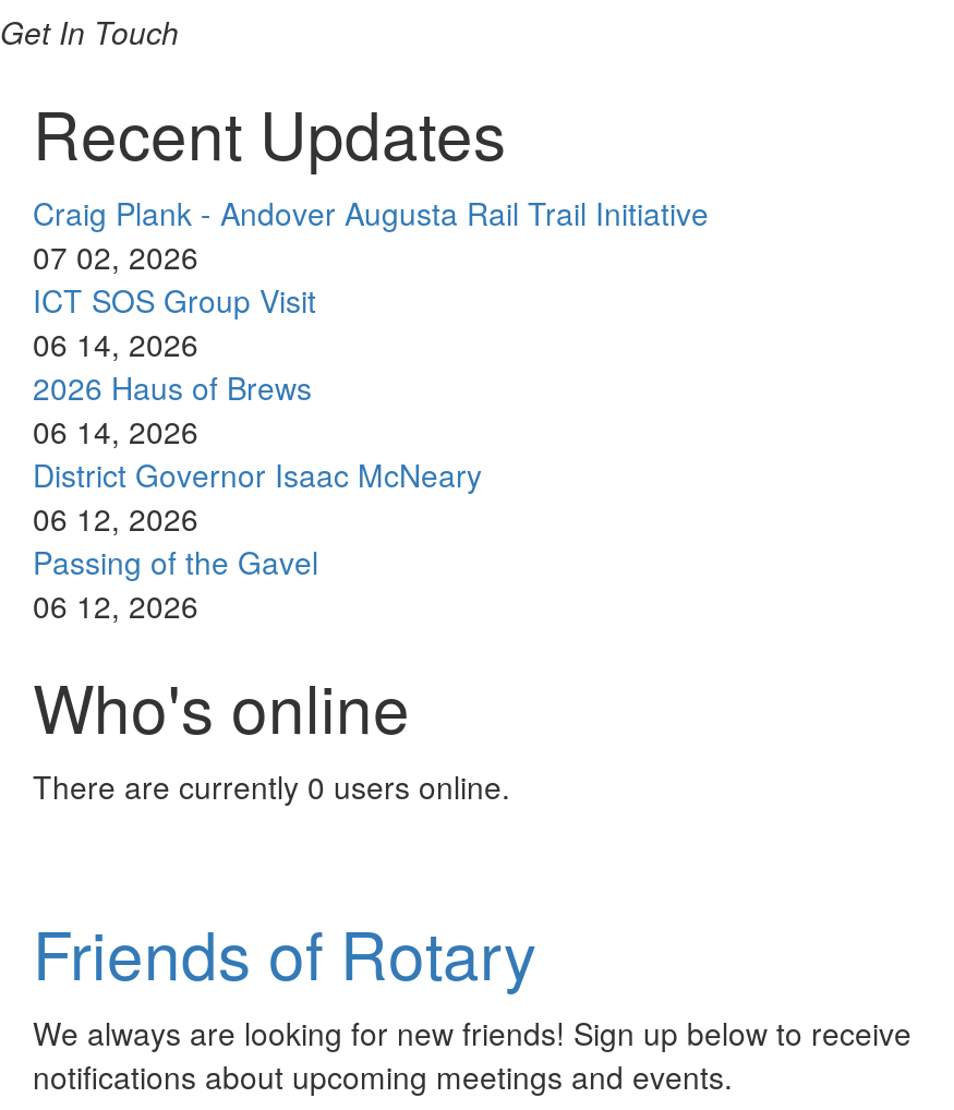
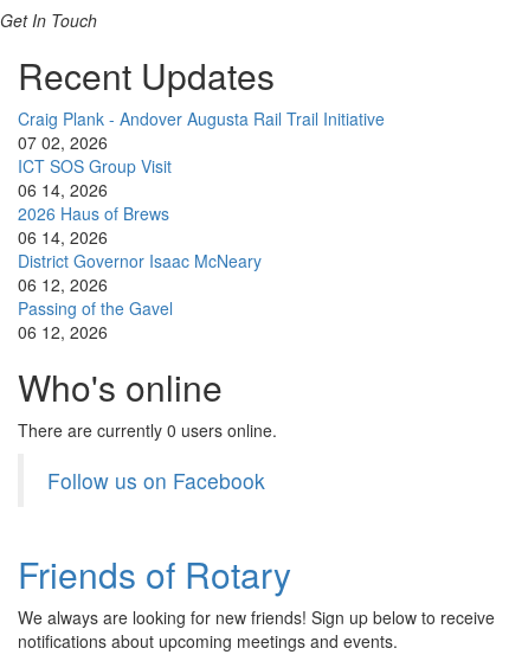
+ Follow us on Facebook
